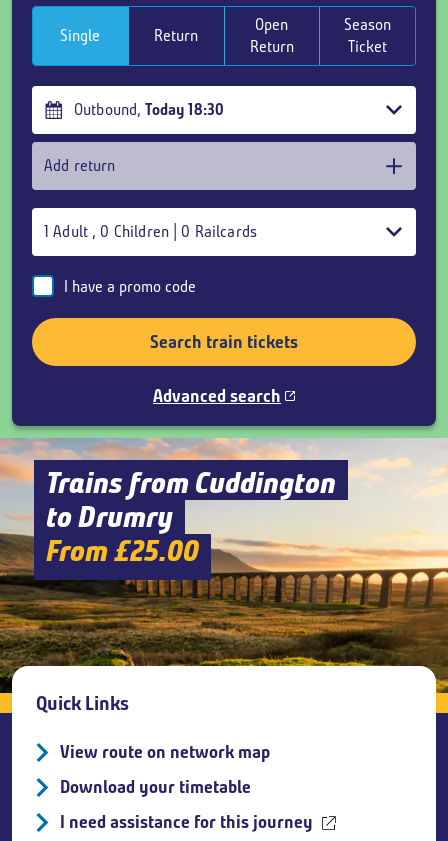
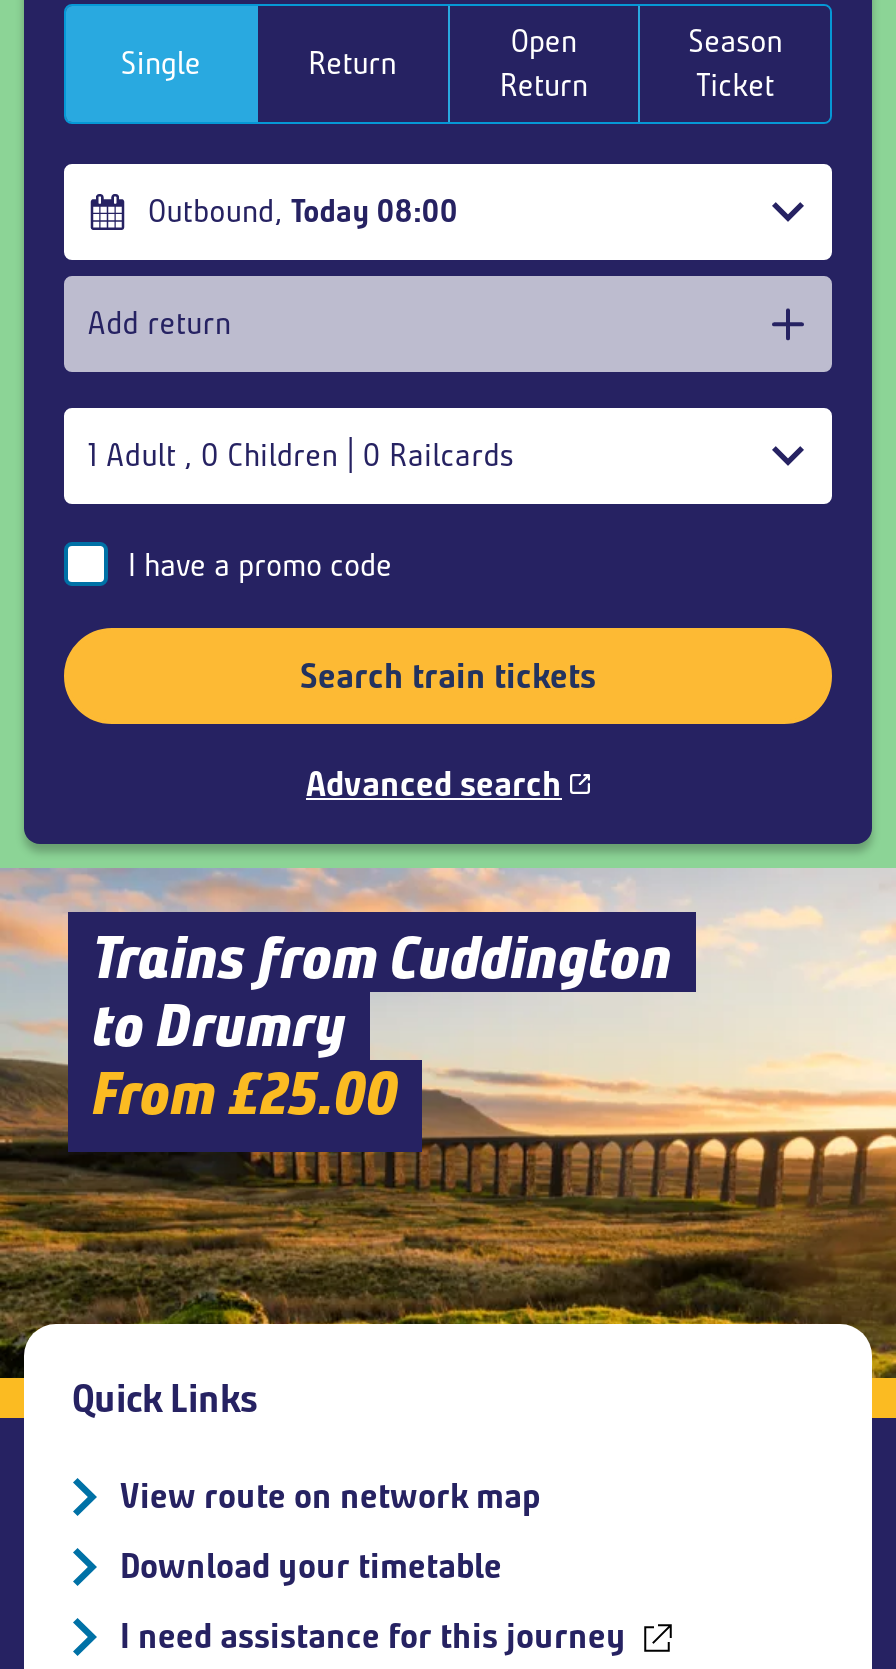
- Outbound, Today 18:30
+ Outbound, Today 08:00
